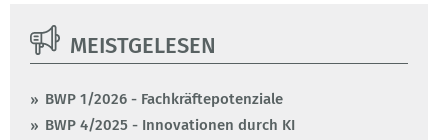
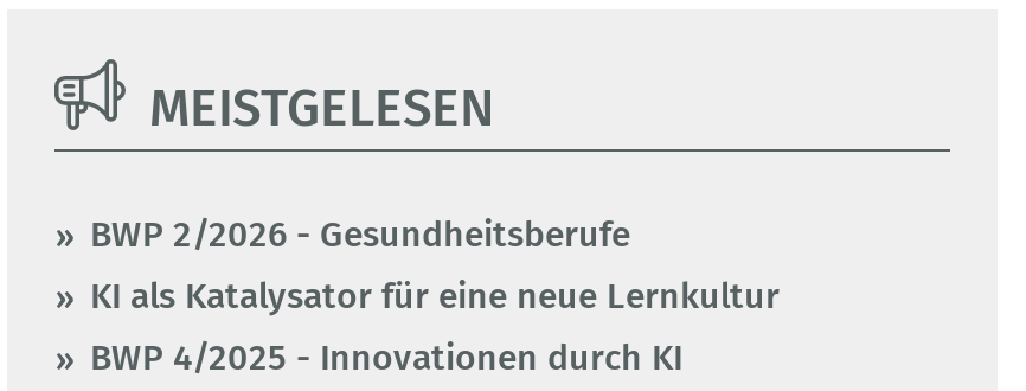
- BWP 1/2026 - Fachkräftepotenziale
+ BWP 2/2026 - Gesundheitsberufe
+ KI als Katalysator für eine neue Lernkultur
